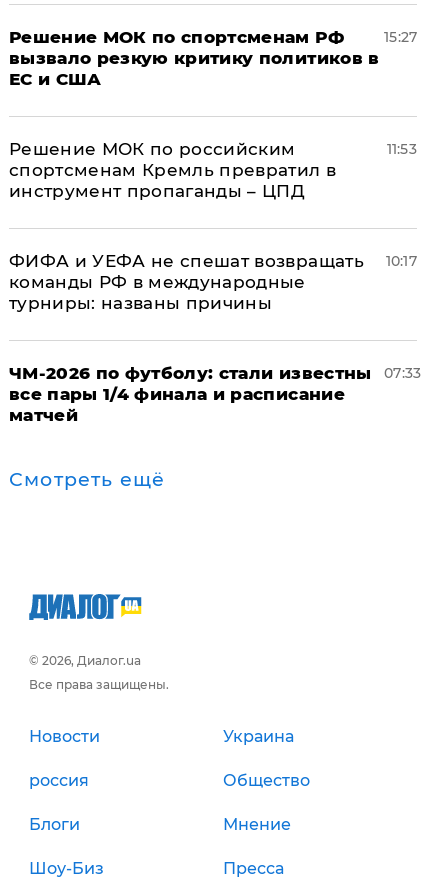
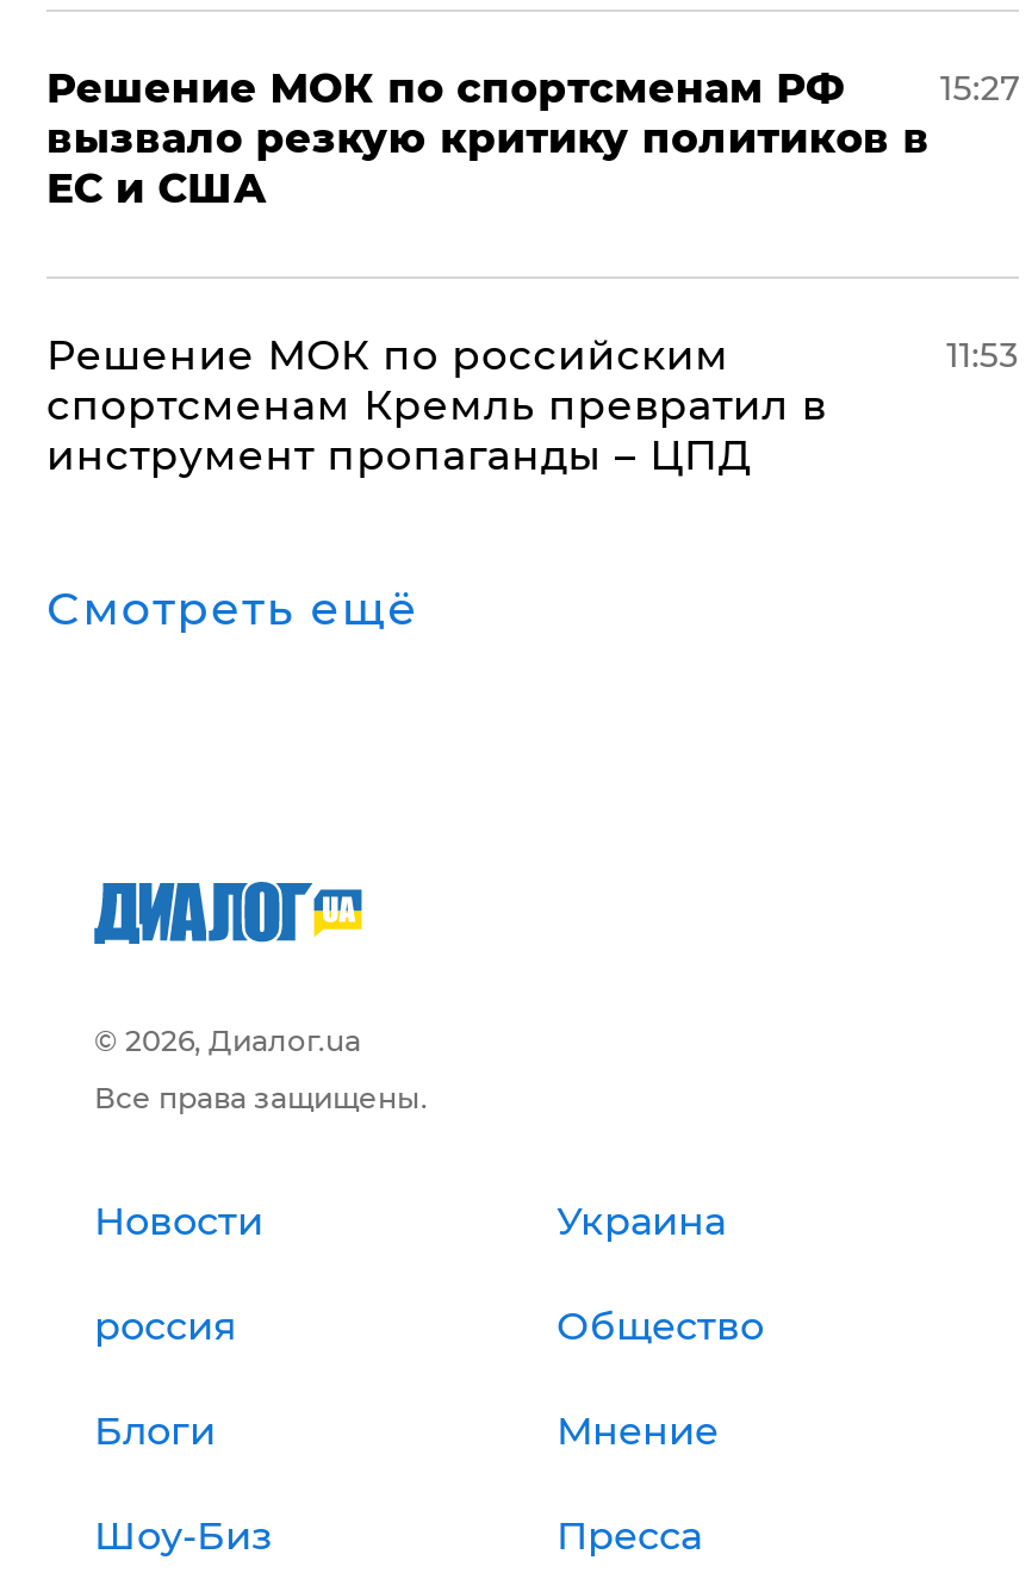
- ФИФА и УЕФА не спешат возвращать
- команды РФ в международные
- турниры: названы причины

- 10:17

- ЧМ-2026 по футболу: стали известны
- все пары 1/4 финала и расписание
- матчей

- 07:33
